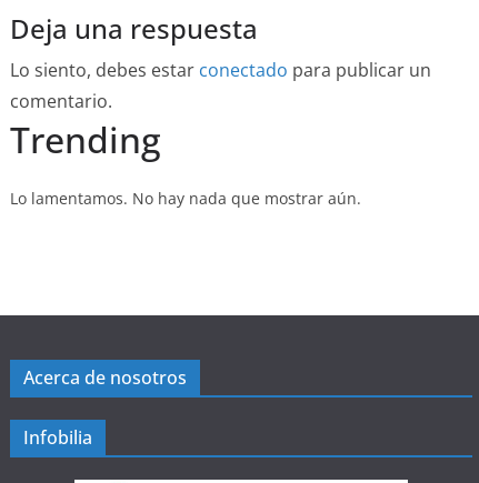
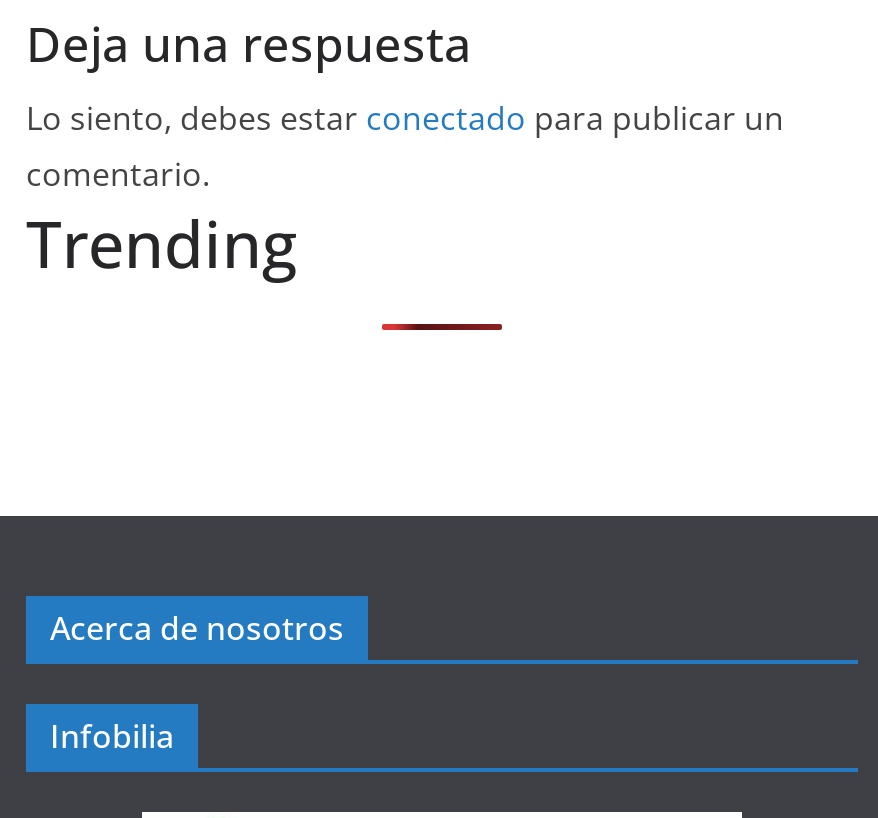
- Lo lamentamos. No hay nada que mostrar aún.
